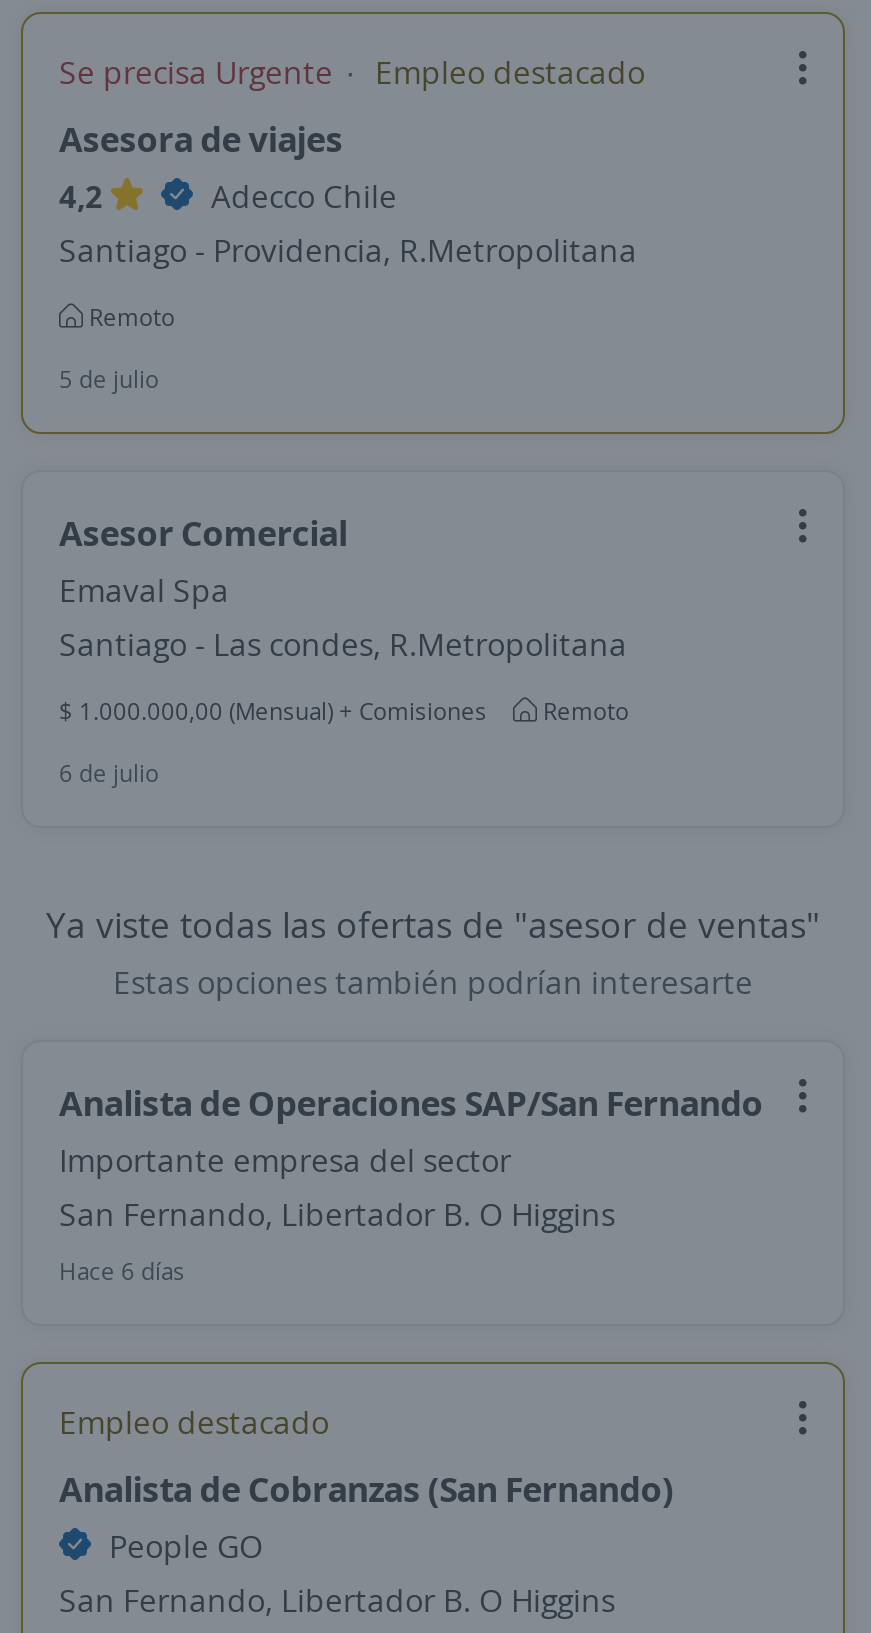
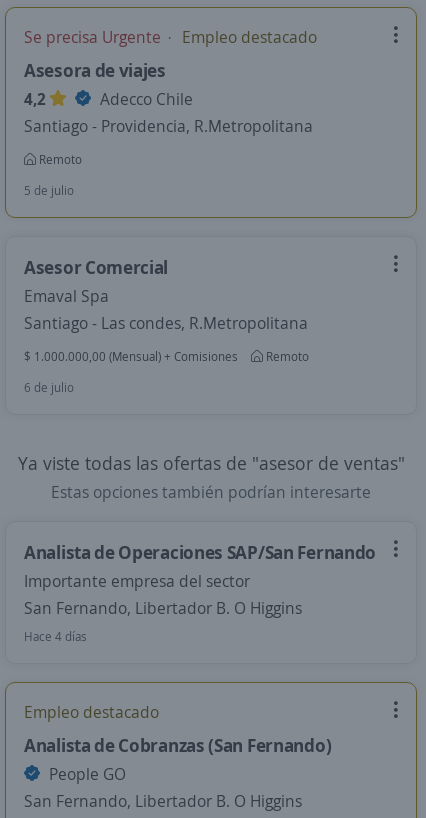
- Hace 6 días
+ Hace 4 días
